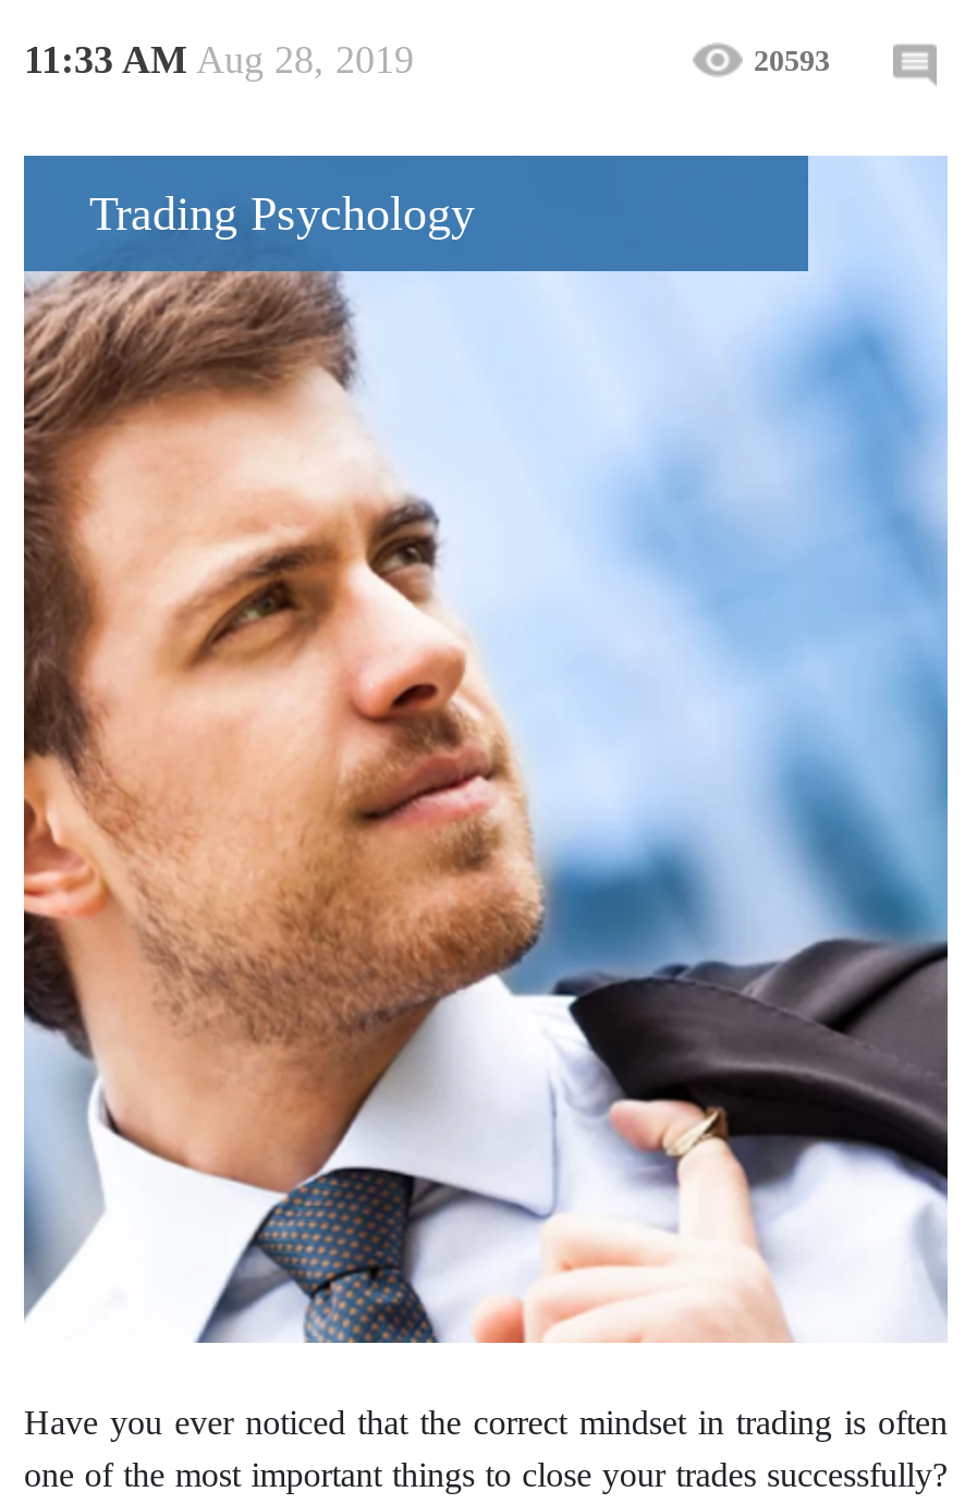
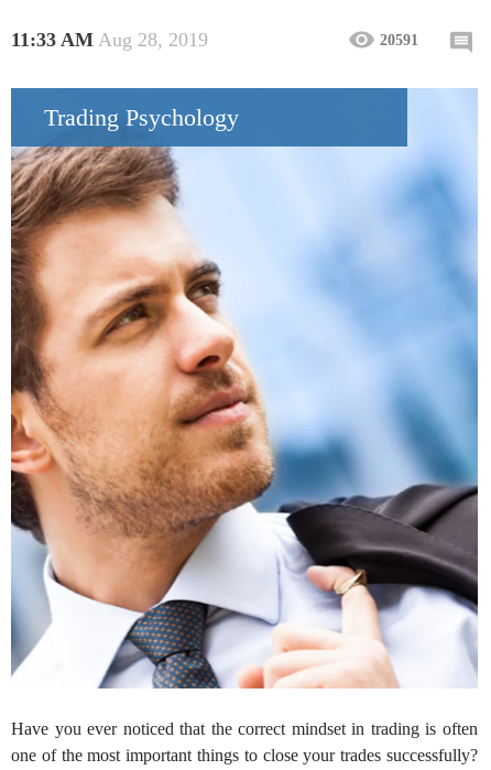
- 20593
+ 20591
